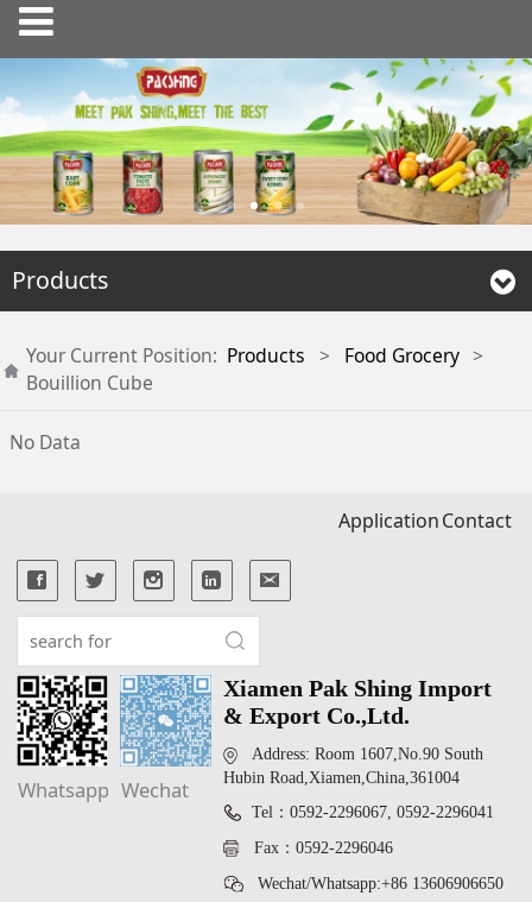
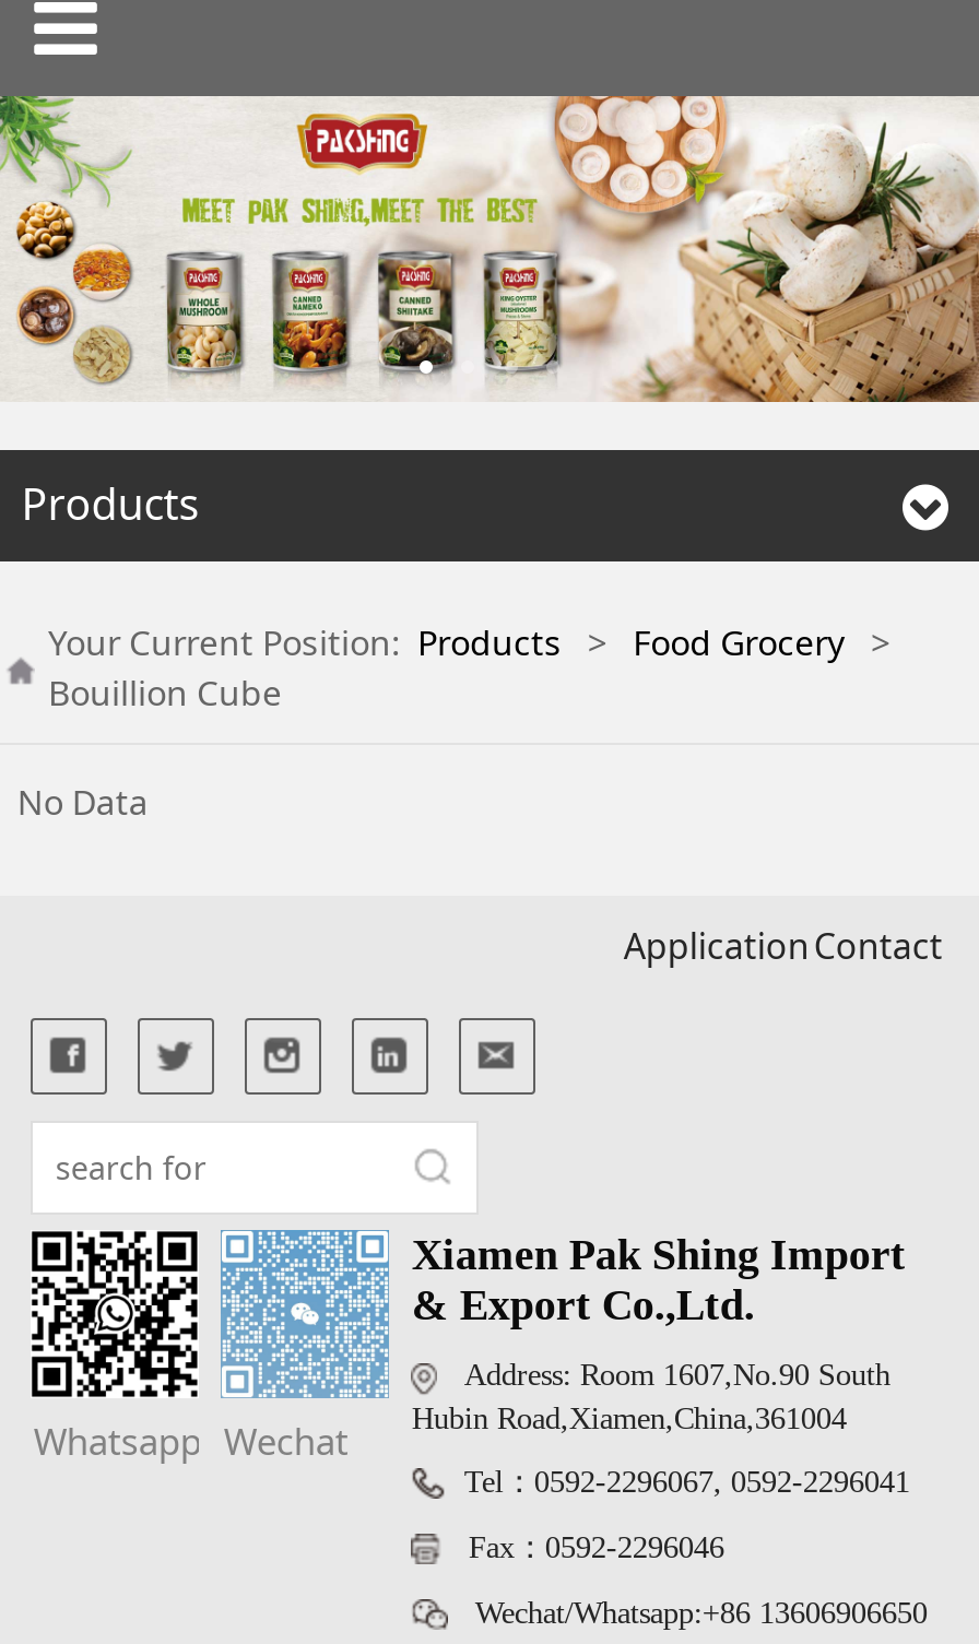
- [image]
+ [image]
